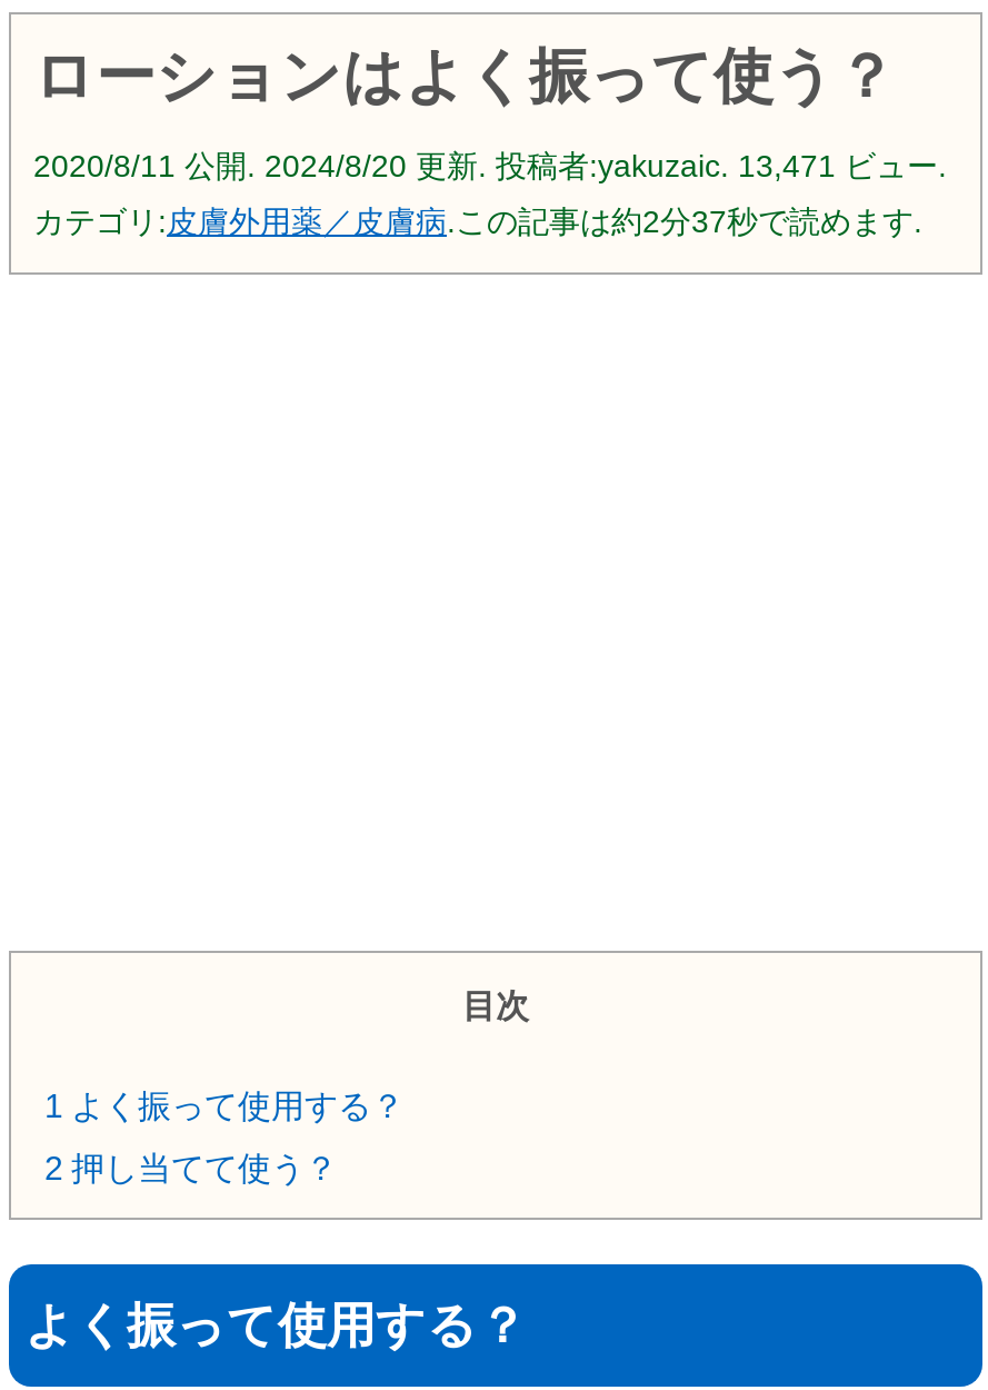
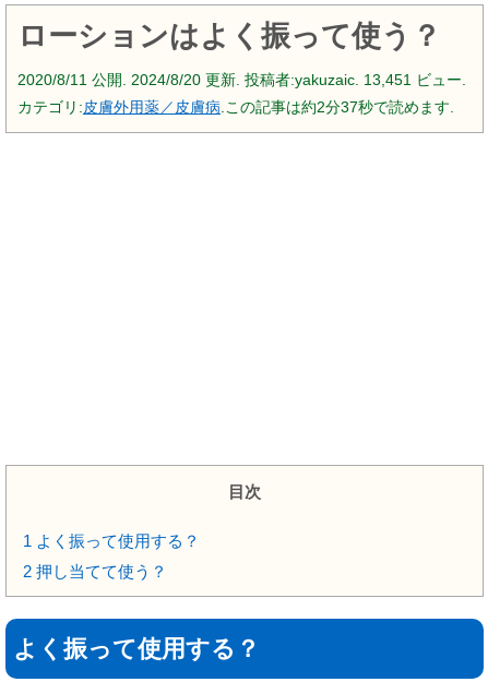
- 2020/8/11公開. 2024/8/20更新. 投稿者:yakuzaic. 13,471 ビュー.
+ 2020/8/11公開. 2024/8/20更新. 投稿者:yakuzaic. 13,451 ビュー.
